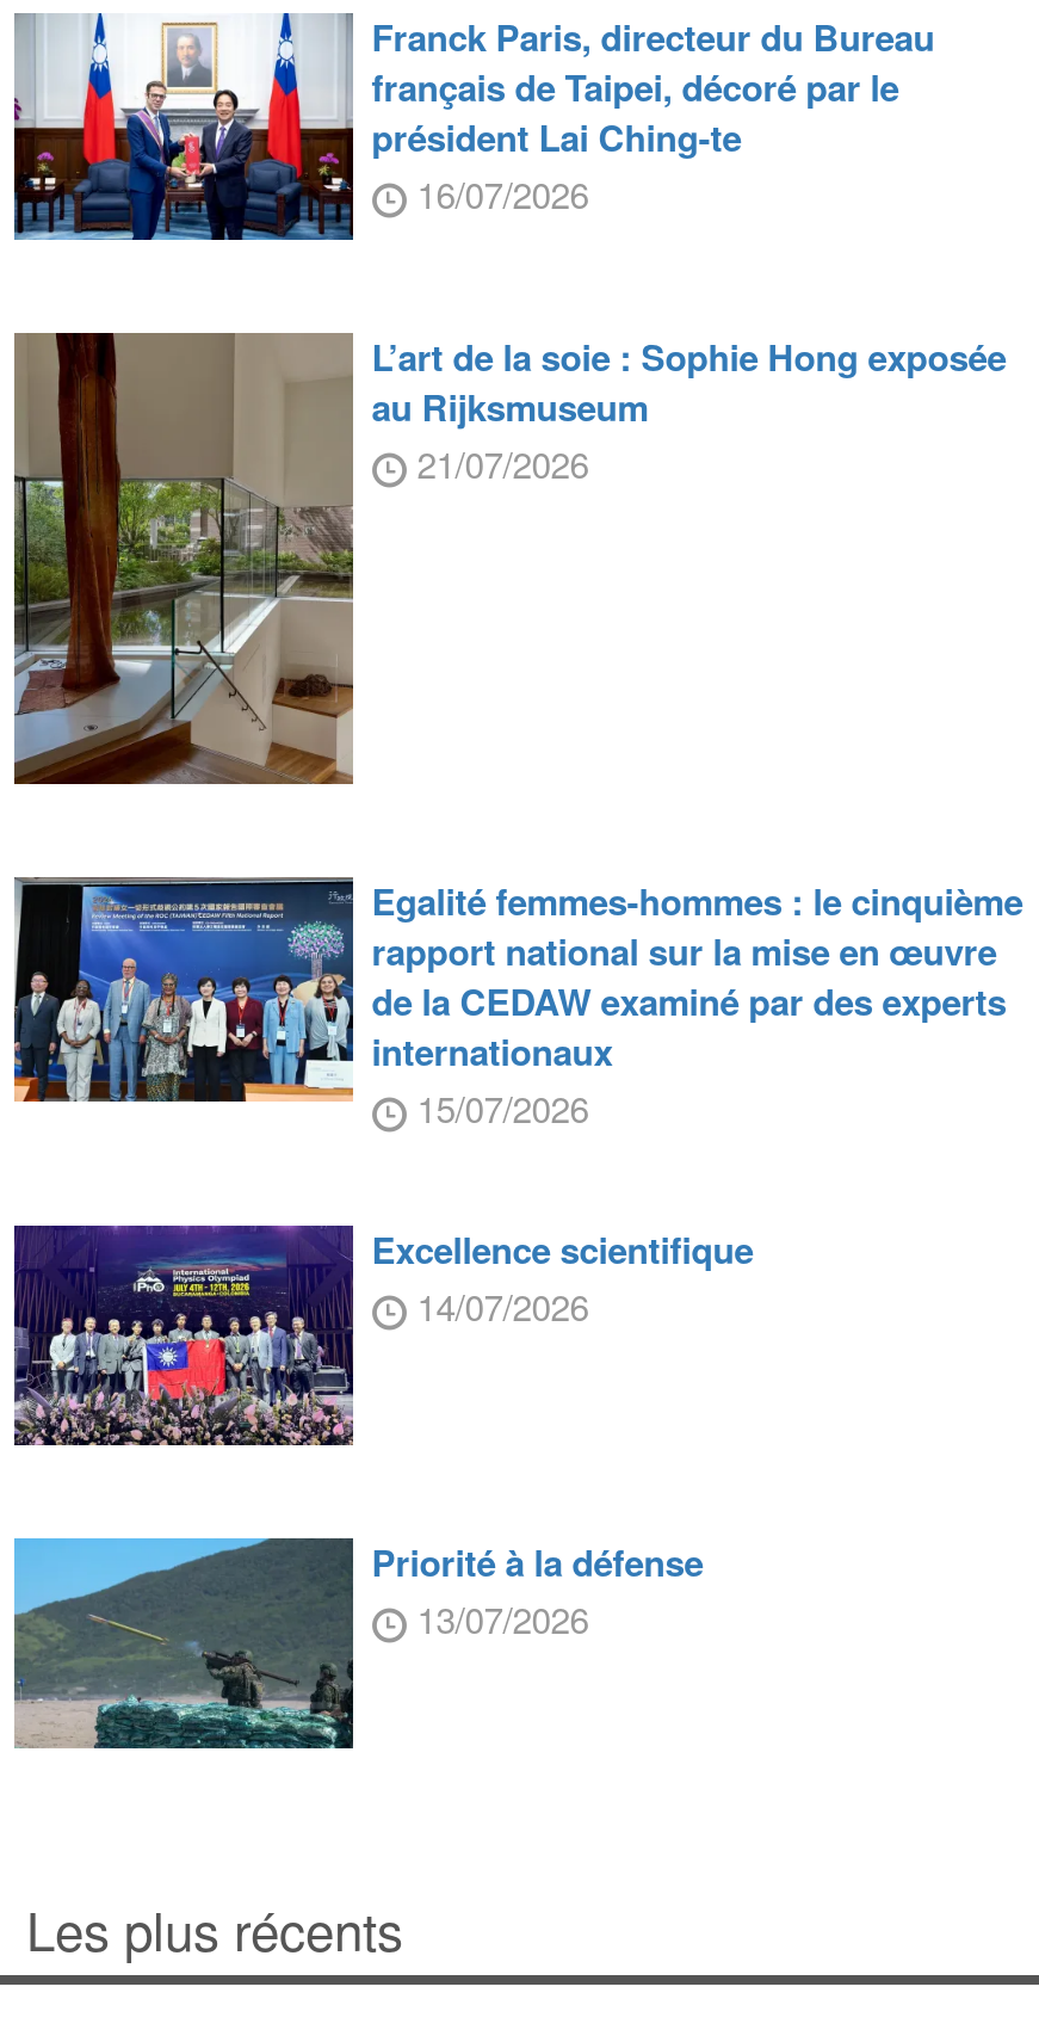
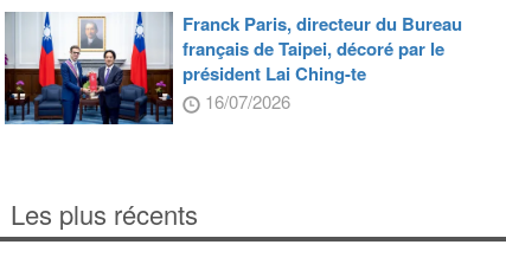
- [image]
- L’art de la soie : Sophie Hong exposée
- au Rijksmuseum
- 21/07/2026

- [image]
- Egalité femmes-hommes : le cinquième
- rapport national sur la mise en œuvre
- de la CEDAW examiné par des experts
- internationaux
- 15/07/2026
- Excellence scientifique
- 14/07/2026

- [image]

- [image]
- Priorité à la défense
- 13/07/2026
